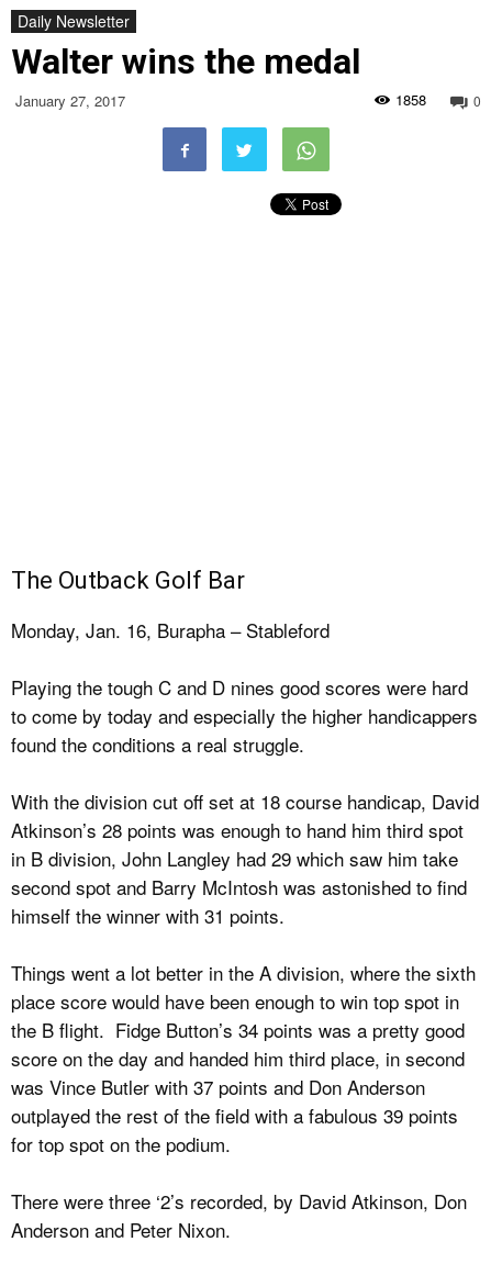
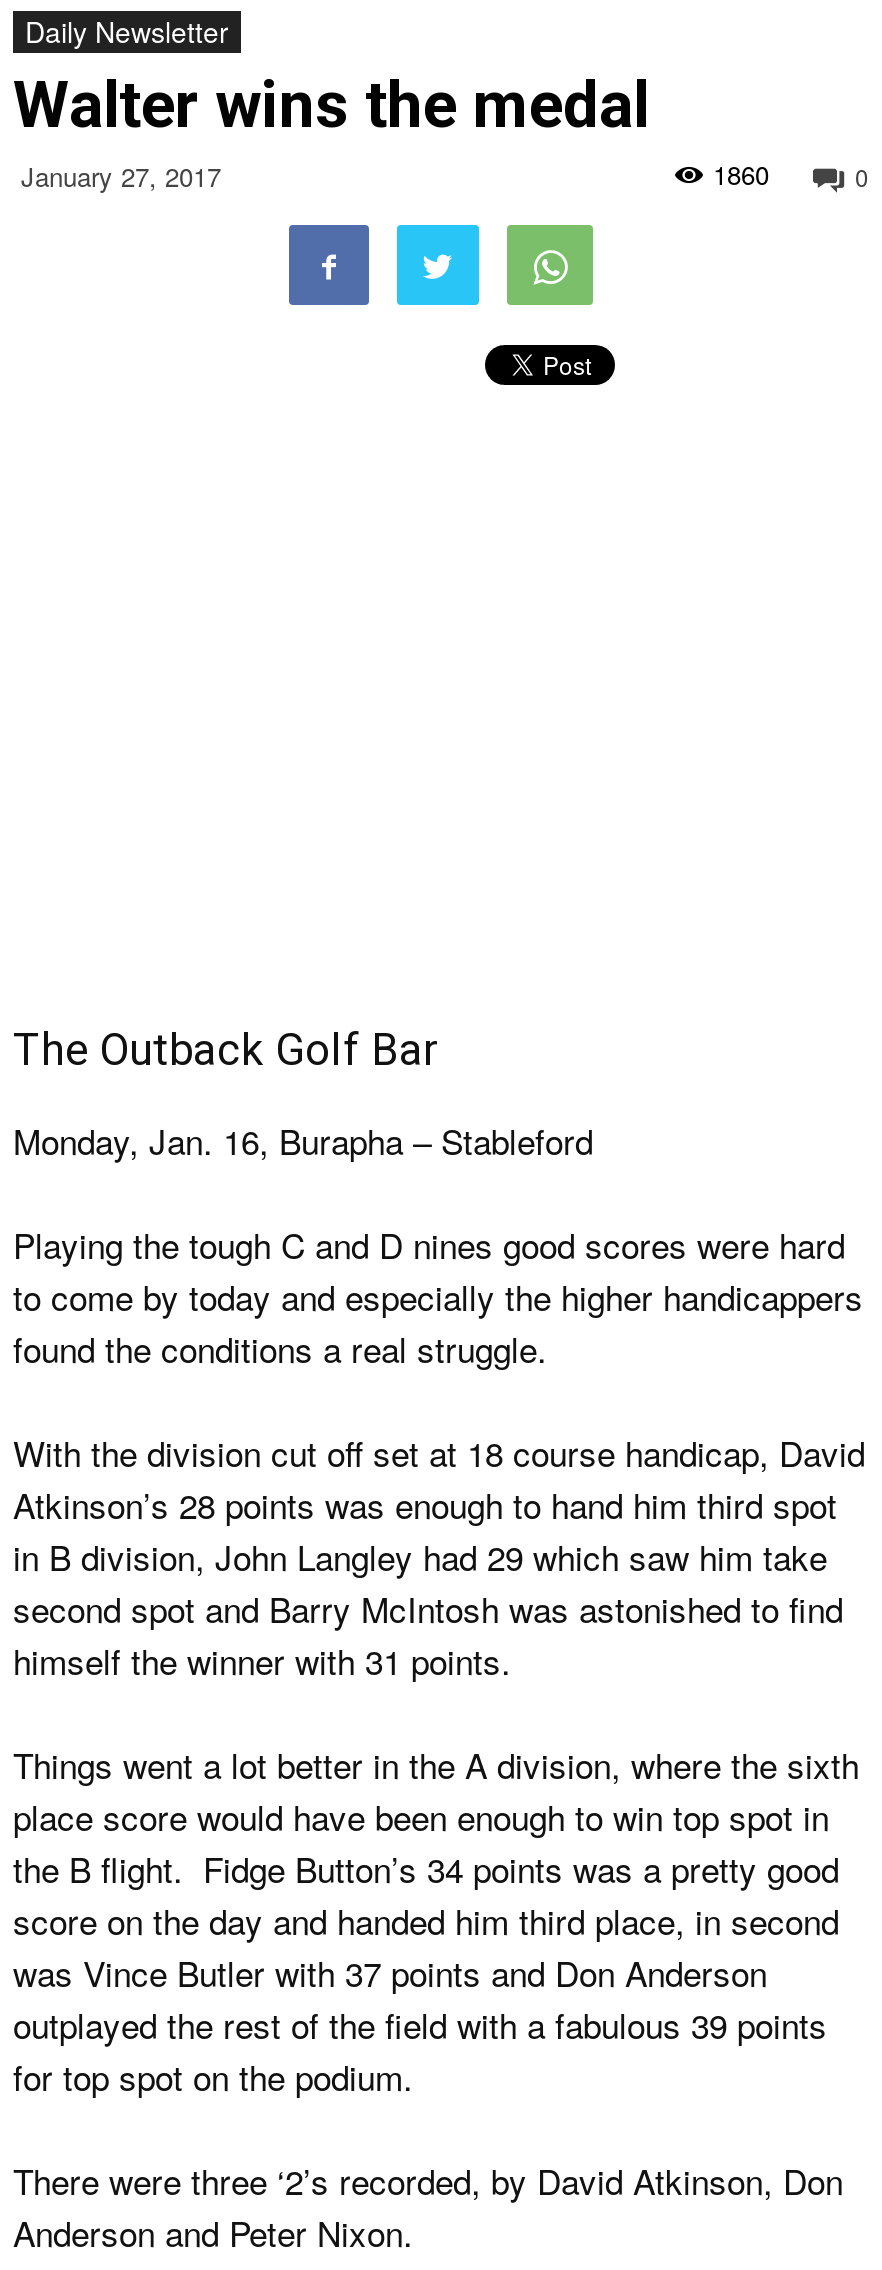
- 1858
+ 1860
